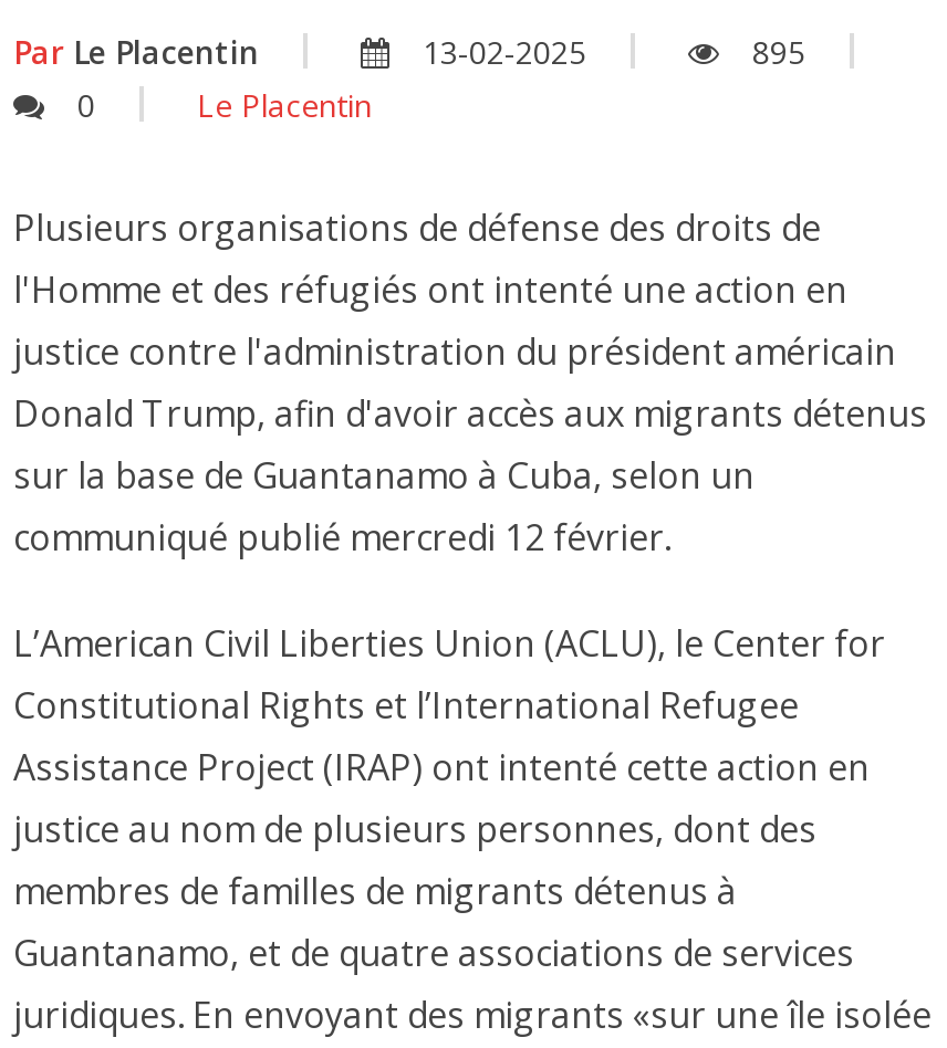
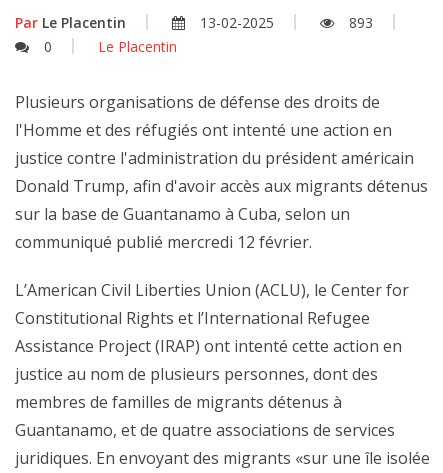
- 895
+ 893
